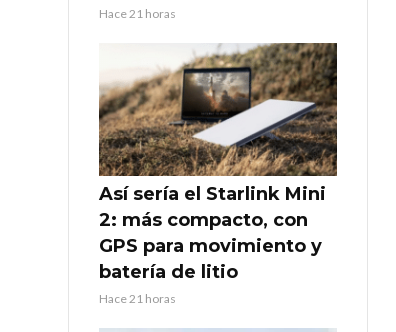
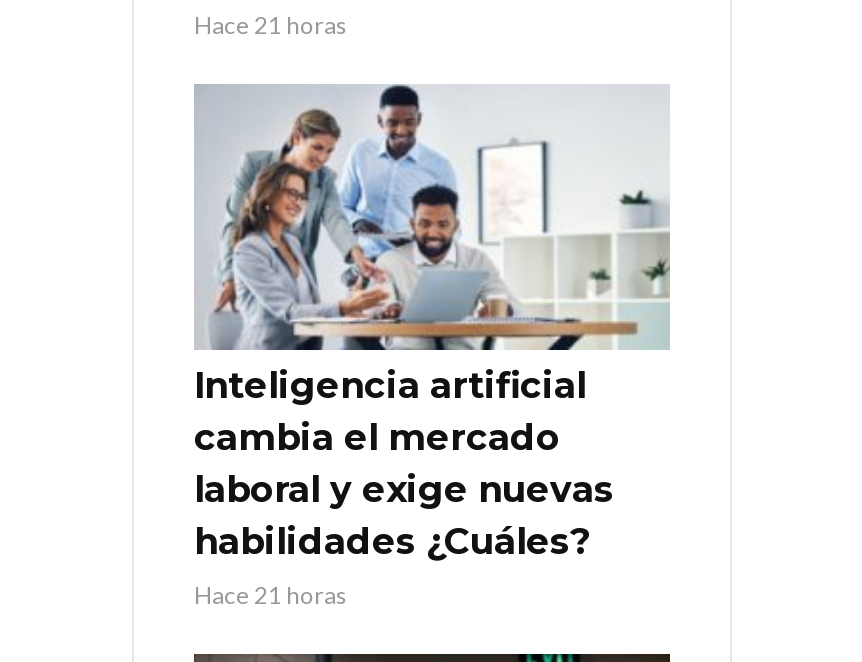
- [image]
- Así sería el Starlink Mini
- 2: más compacto, con
- GPS para movimiento y
- batería de litio
+ [image]
+ Inteligencia artificial
+ cambia el mercado
+ laboral y exige nuevas
+ habilidades ¿Cuáles?
